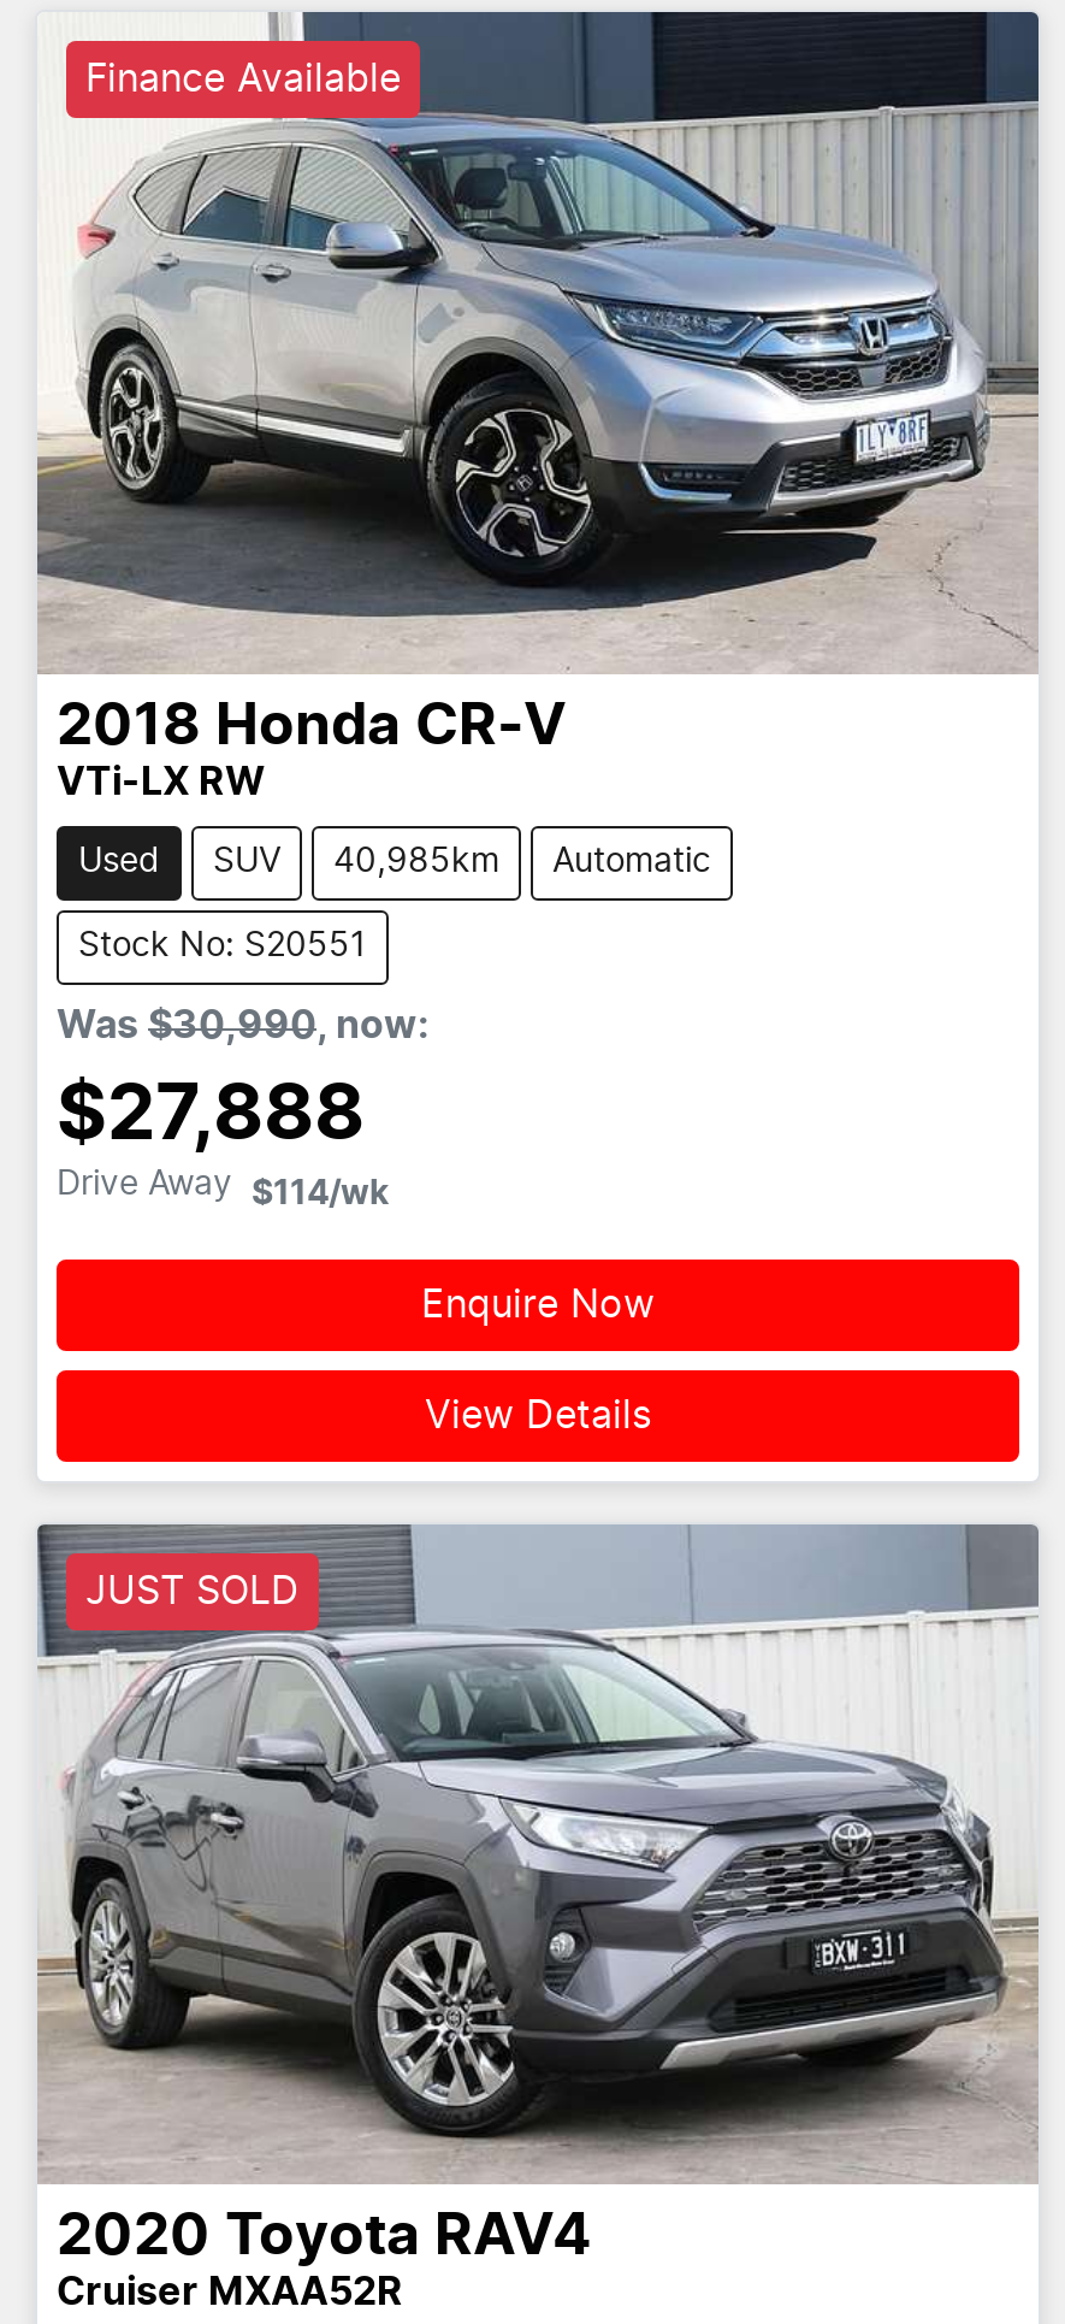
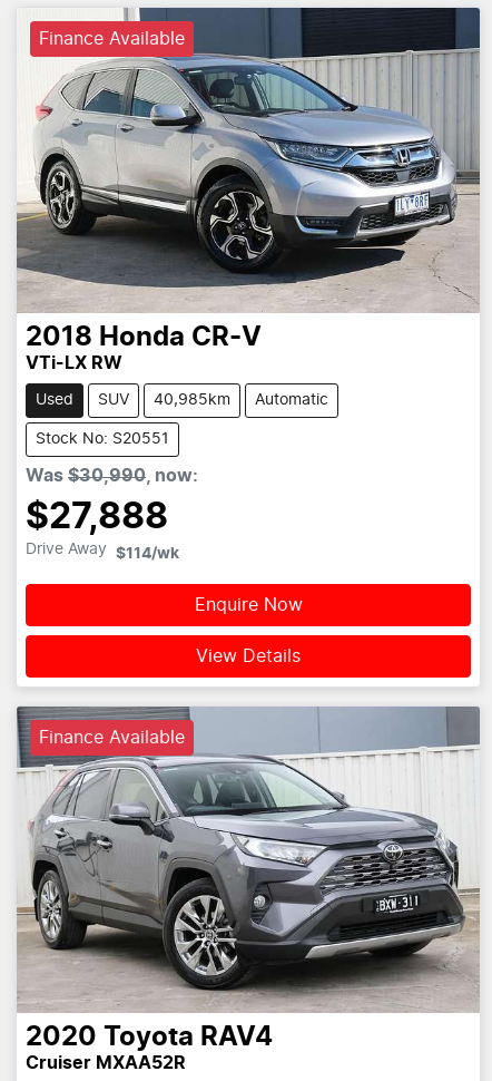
- JUST SOLD
+ Finance Available
